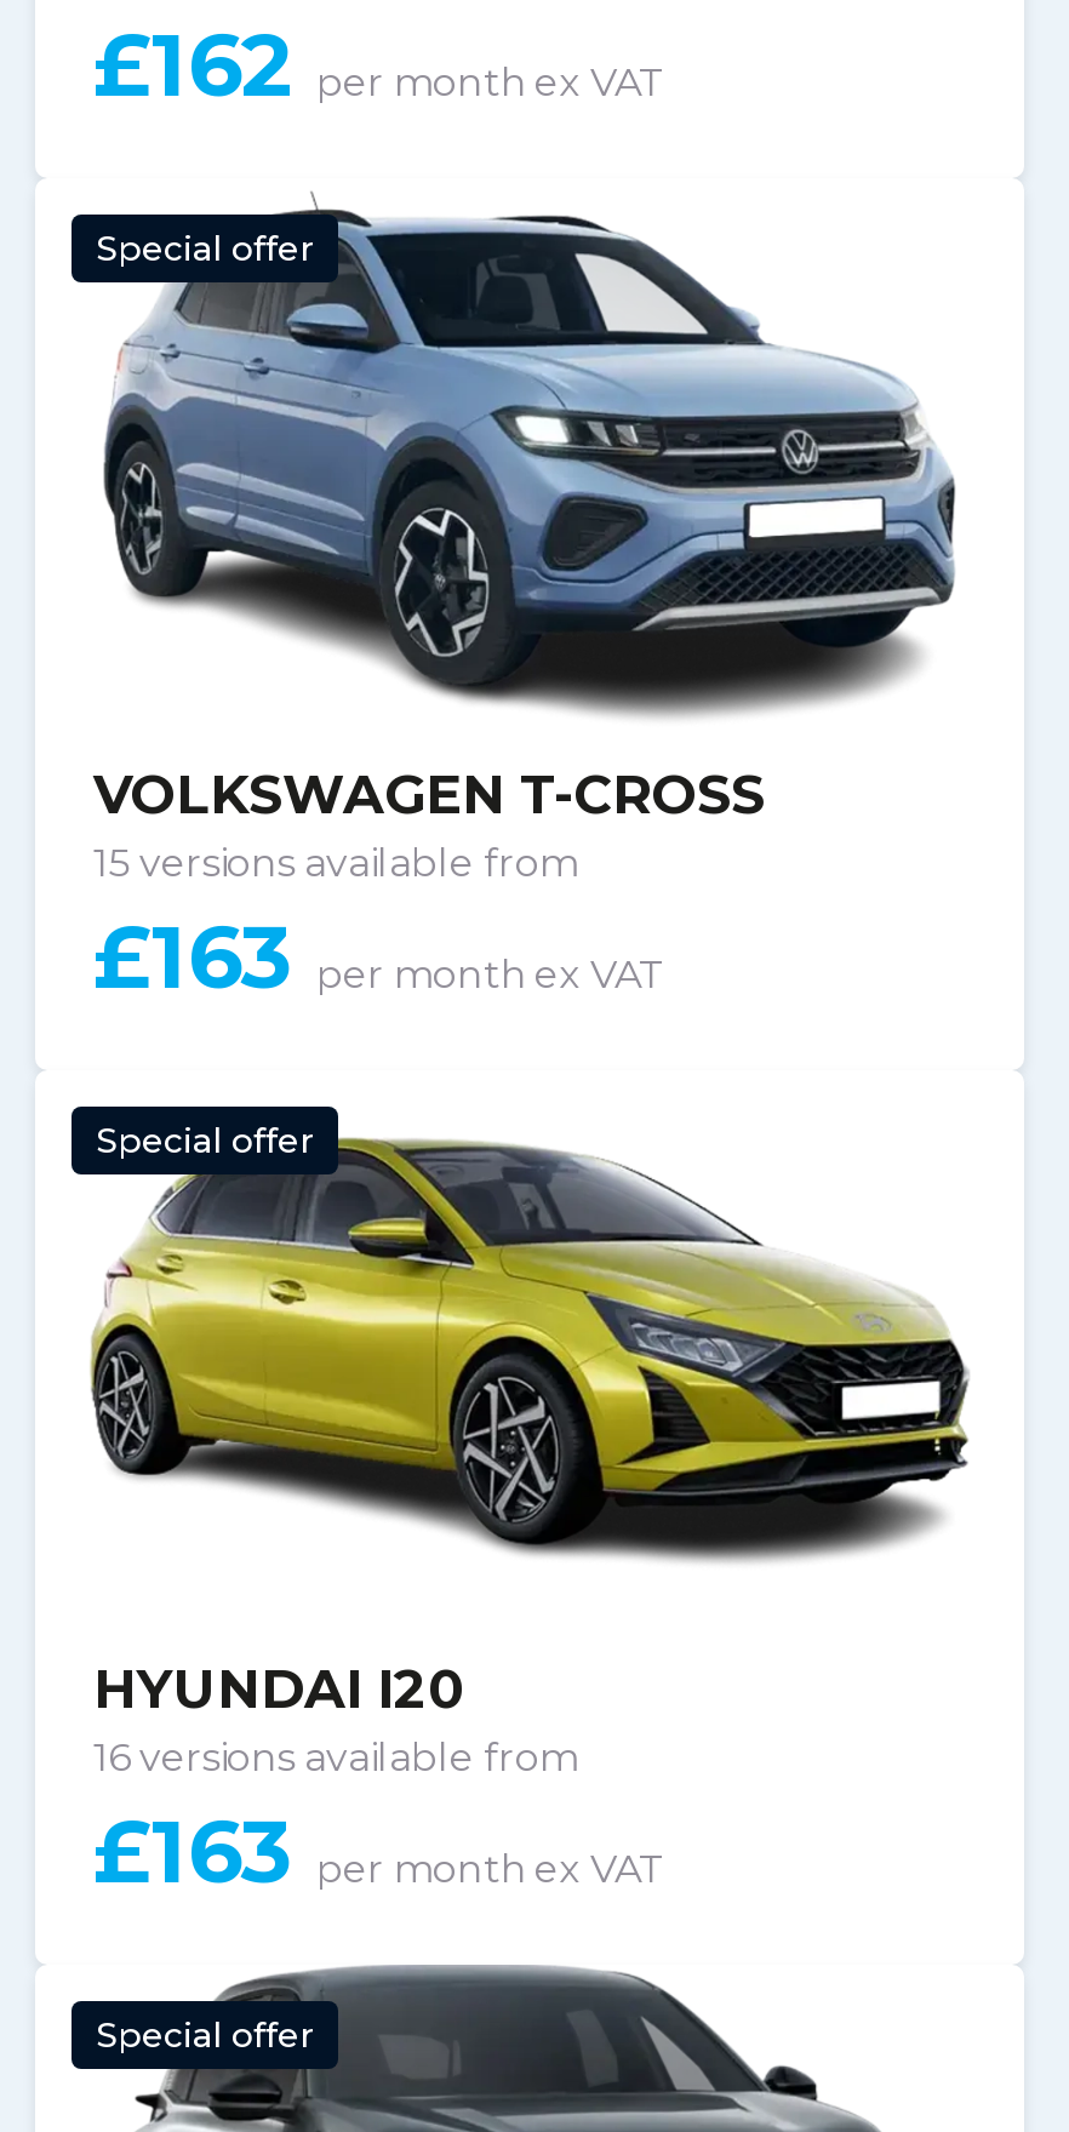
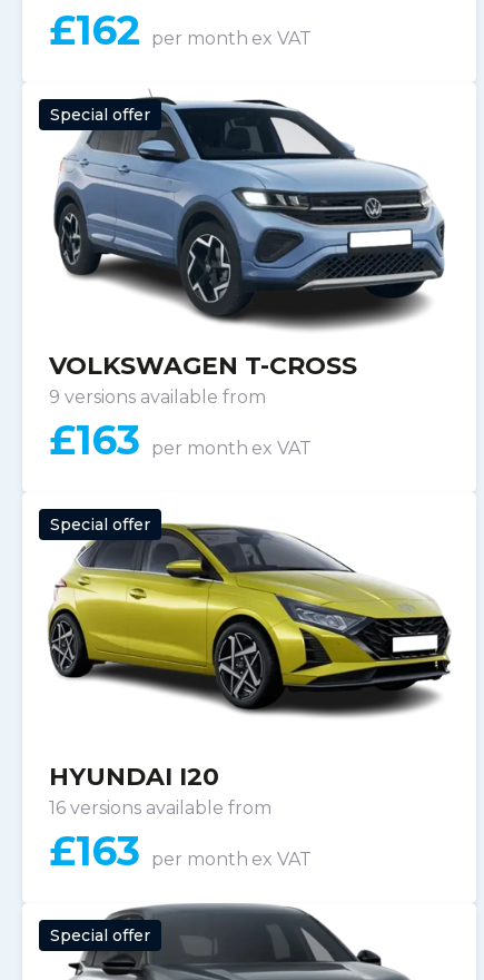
- 15 versions available from
+ 9 versions available from
